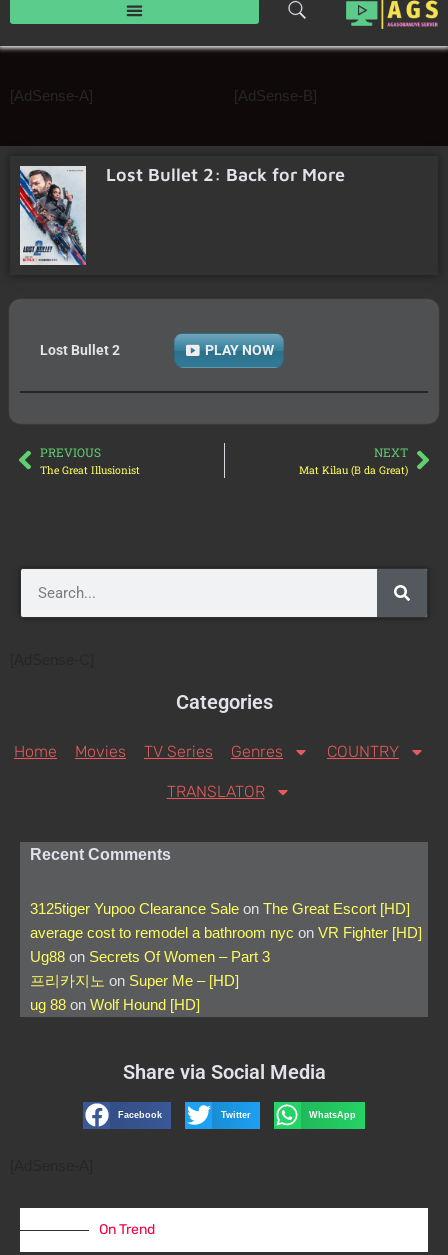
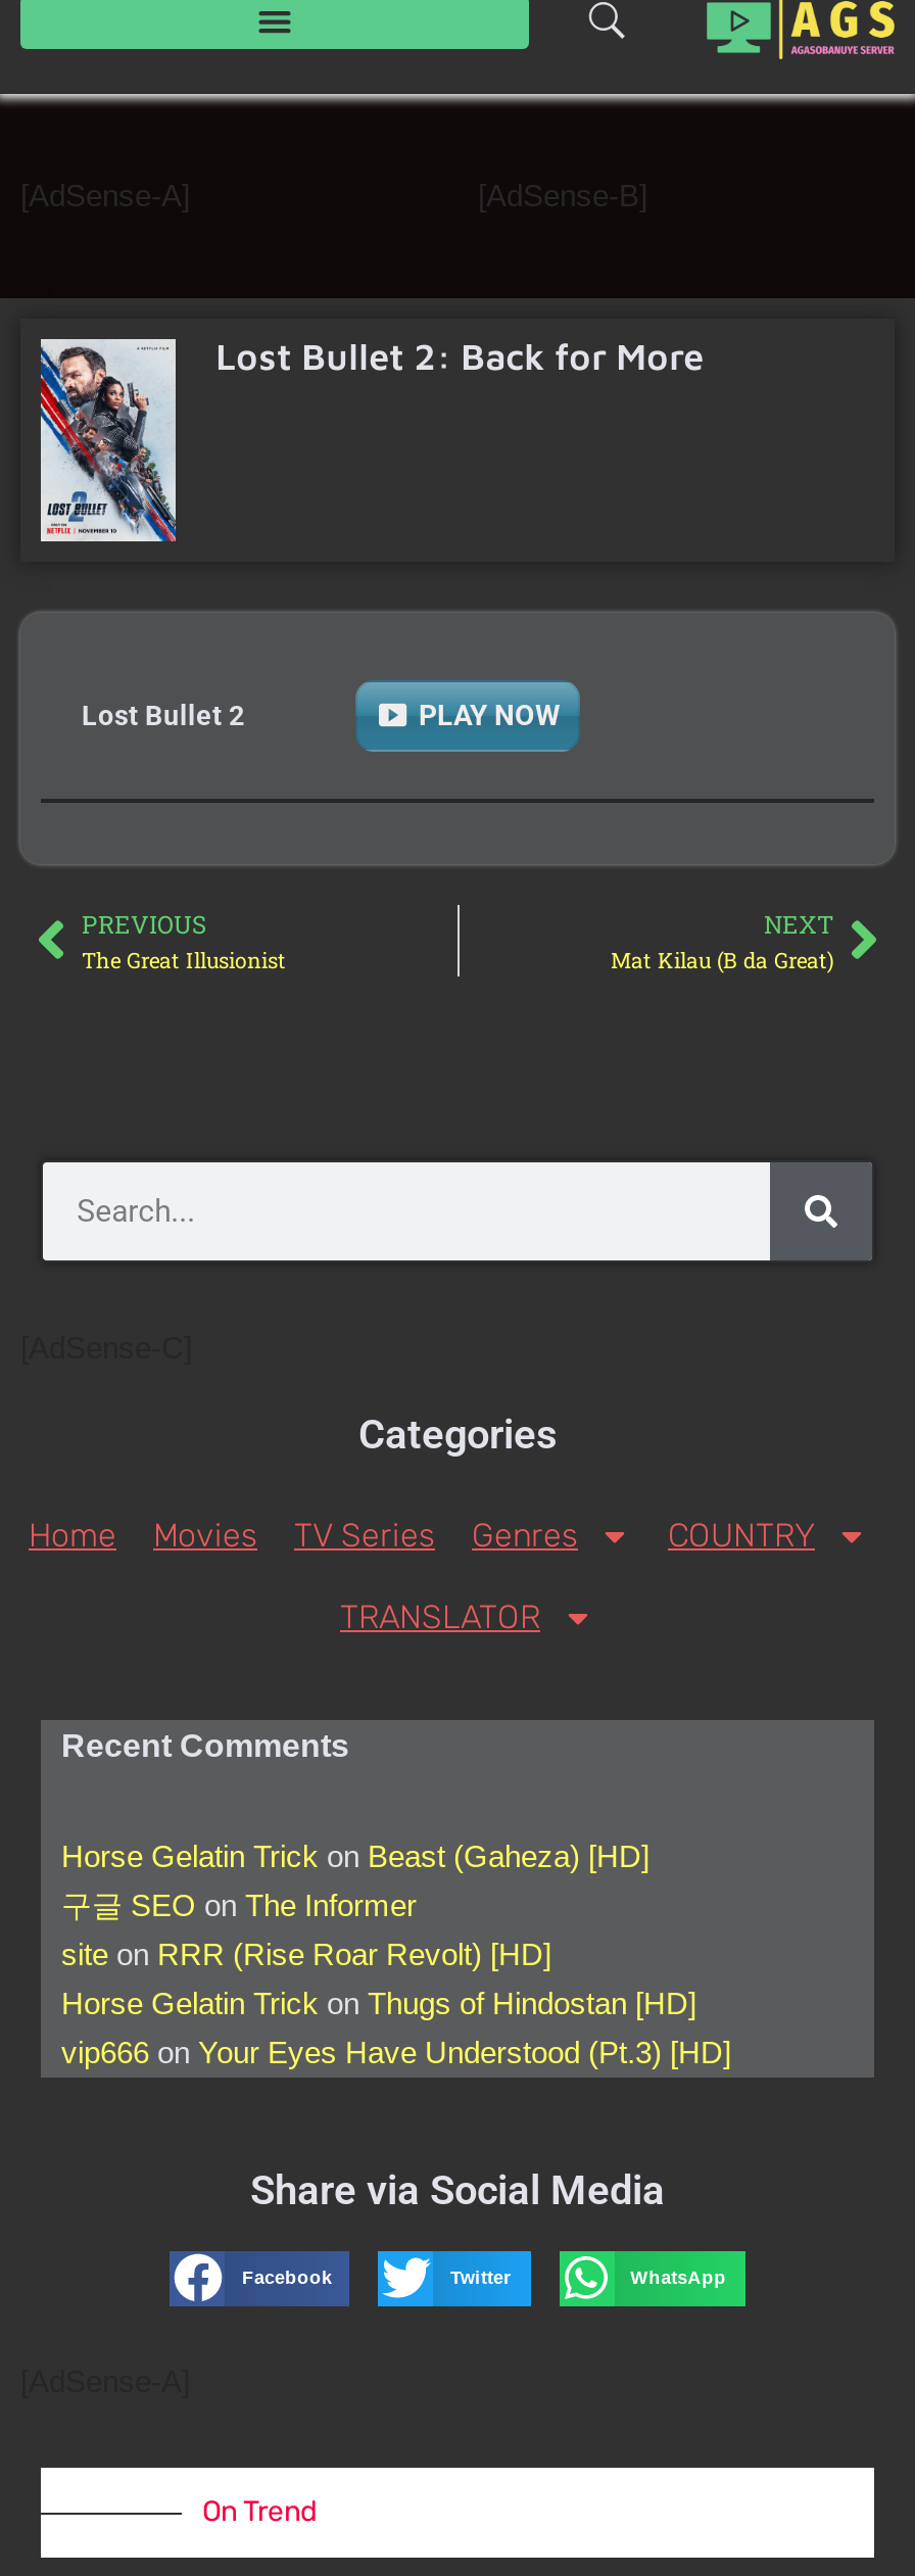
- 3125tiger Yupoo Clearance Sale on The Great Escort [HD]
- average cost to remodel a bathroom nyc on VR Fighter [HD]
- Ug88 on Secrets Of Women – Part 3
- 프리카지노 on Super Me – [HD]
- ug 88 on Wolf Hound [HD]
+ Horse Gelatin Trick on Beast (Gaheza) [HD]
+ 구글 SEO on The Informer
+ site on RRR (Rise Roar Revolt) [HD]
+ Horse Gelatin Trick on Thugs of Hindostan [HD]
+ vip666 on Your Eyes Have Understood (Pt.3) [HD]
